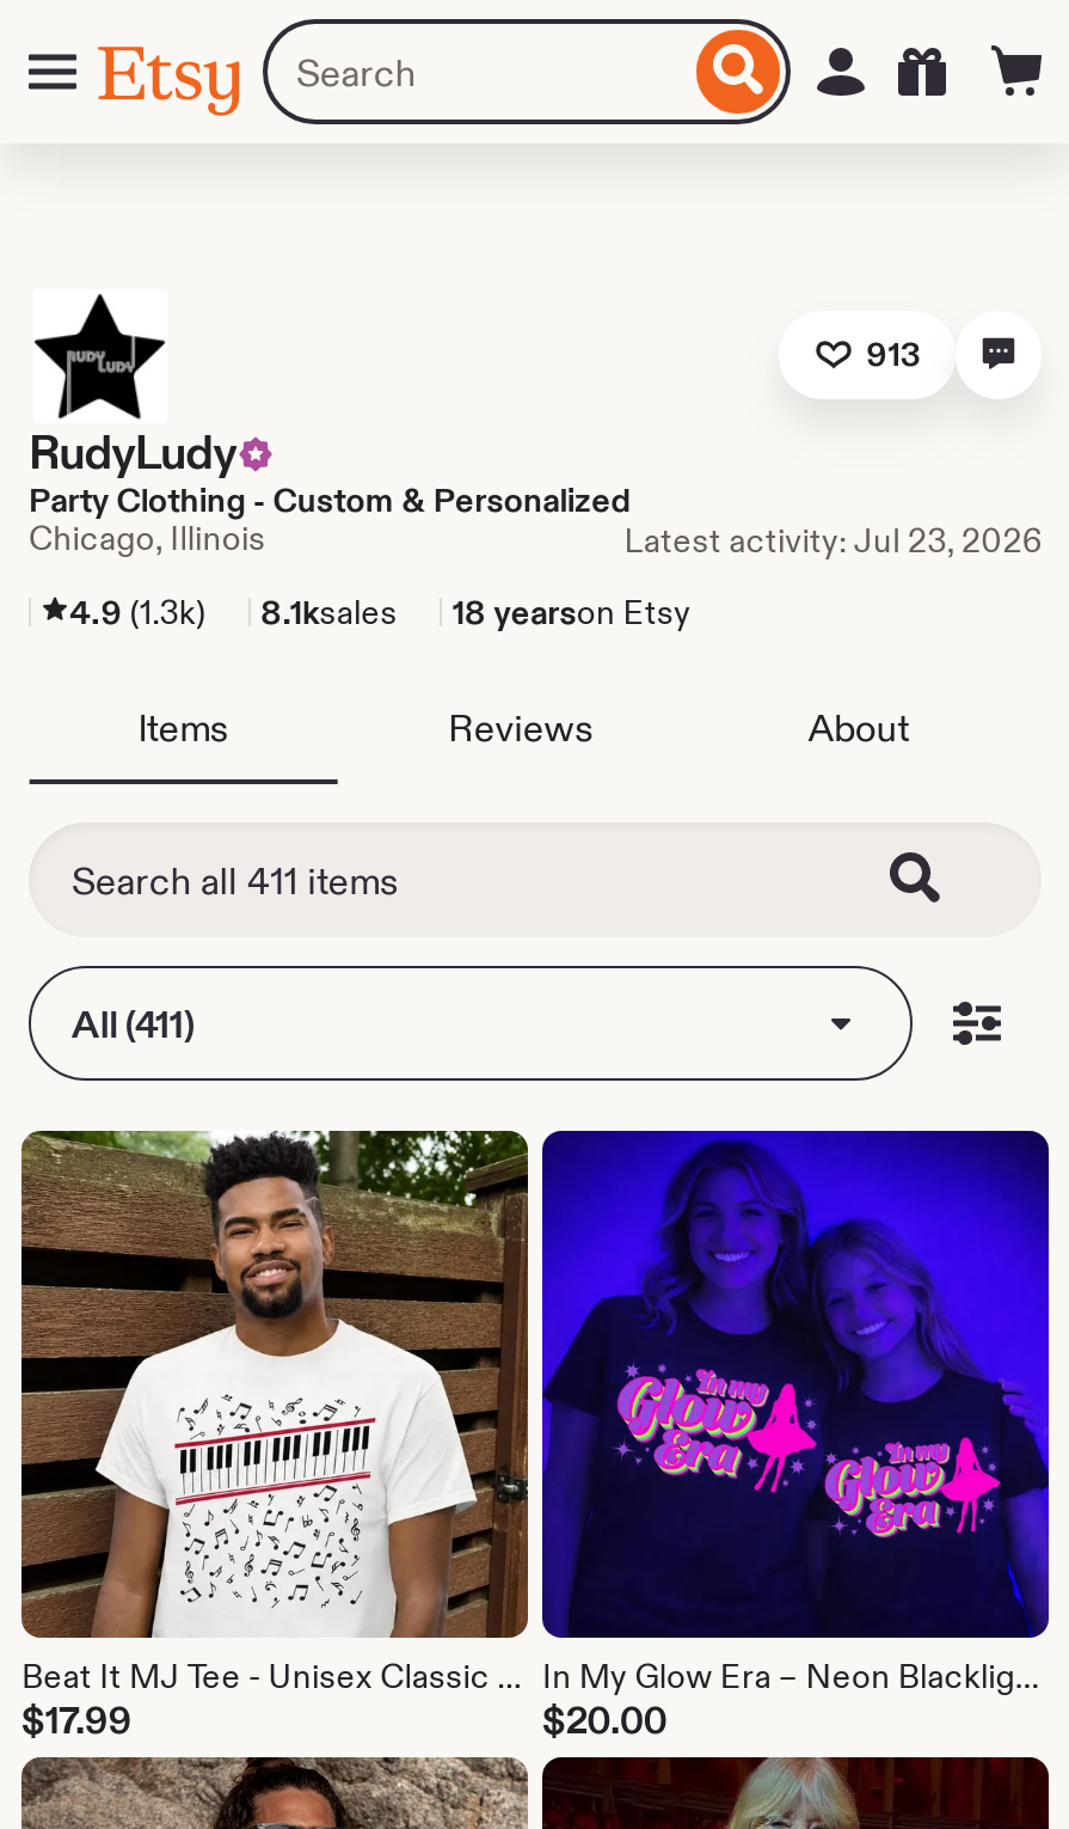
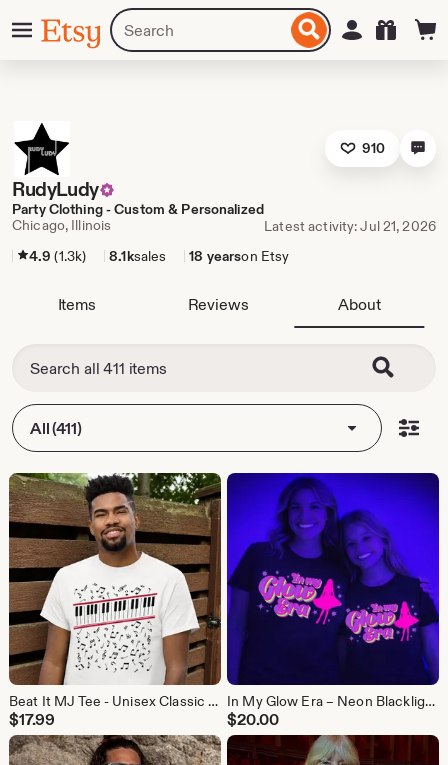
- 913
+ 910

- Latest activity: Jul 23, 2026
+ Latest activity: Jul 21, 2026
